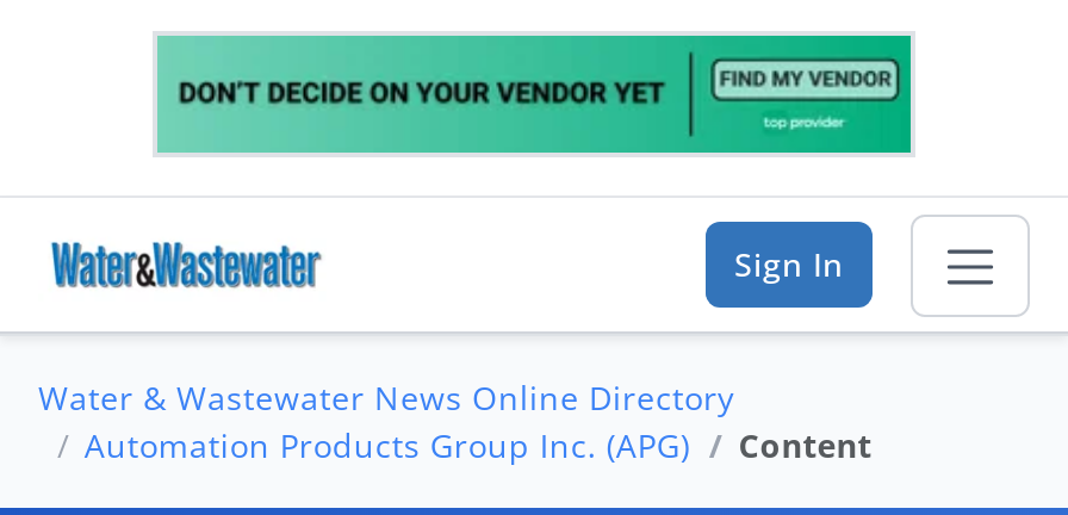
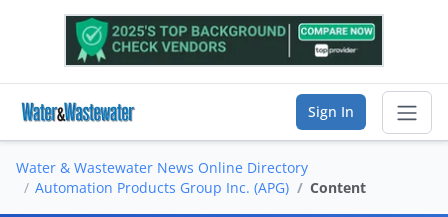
- [image]
+ [image]
